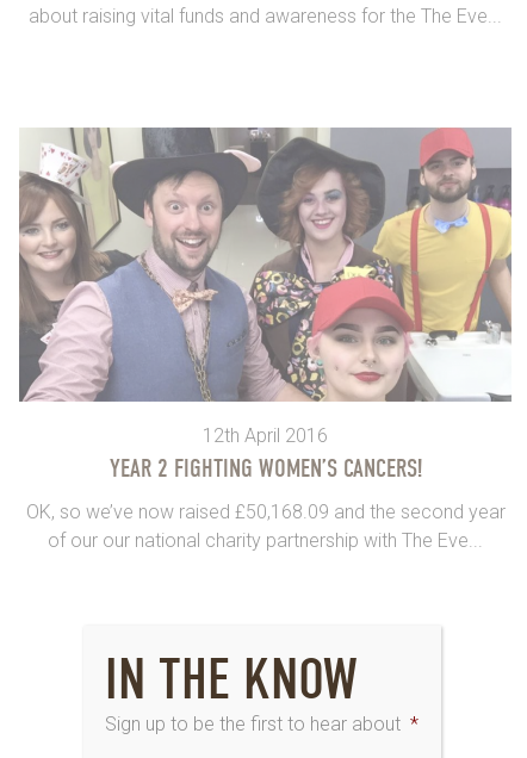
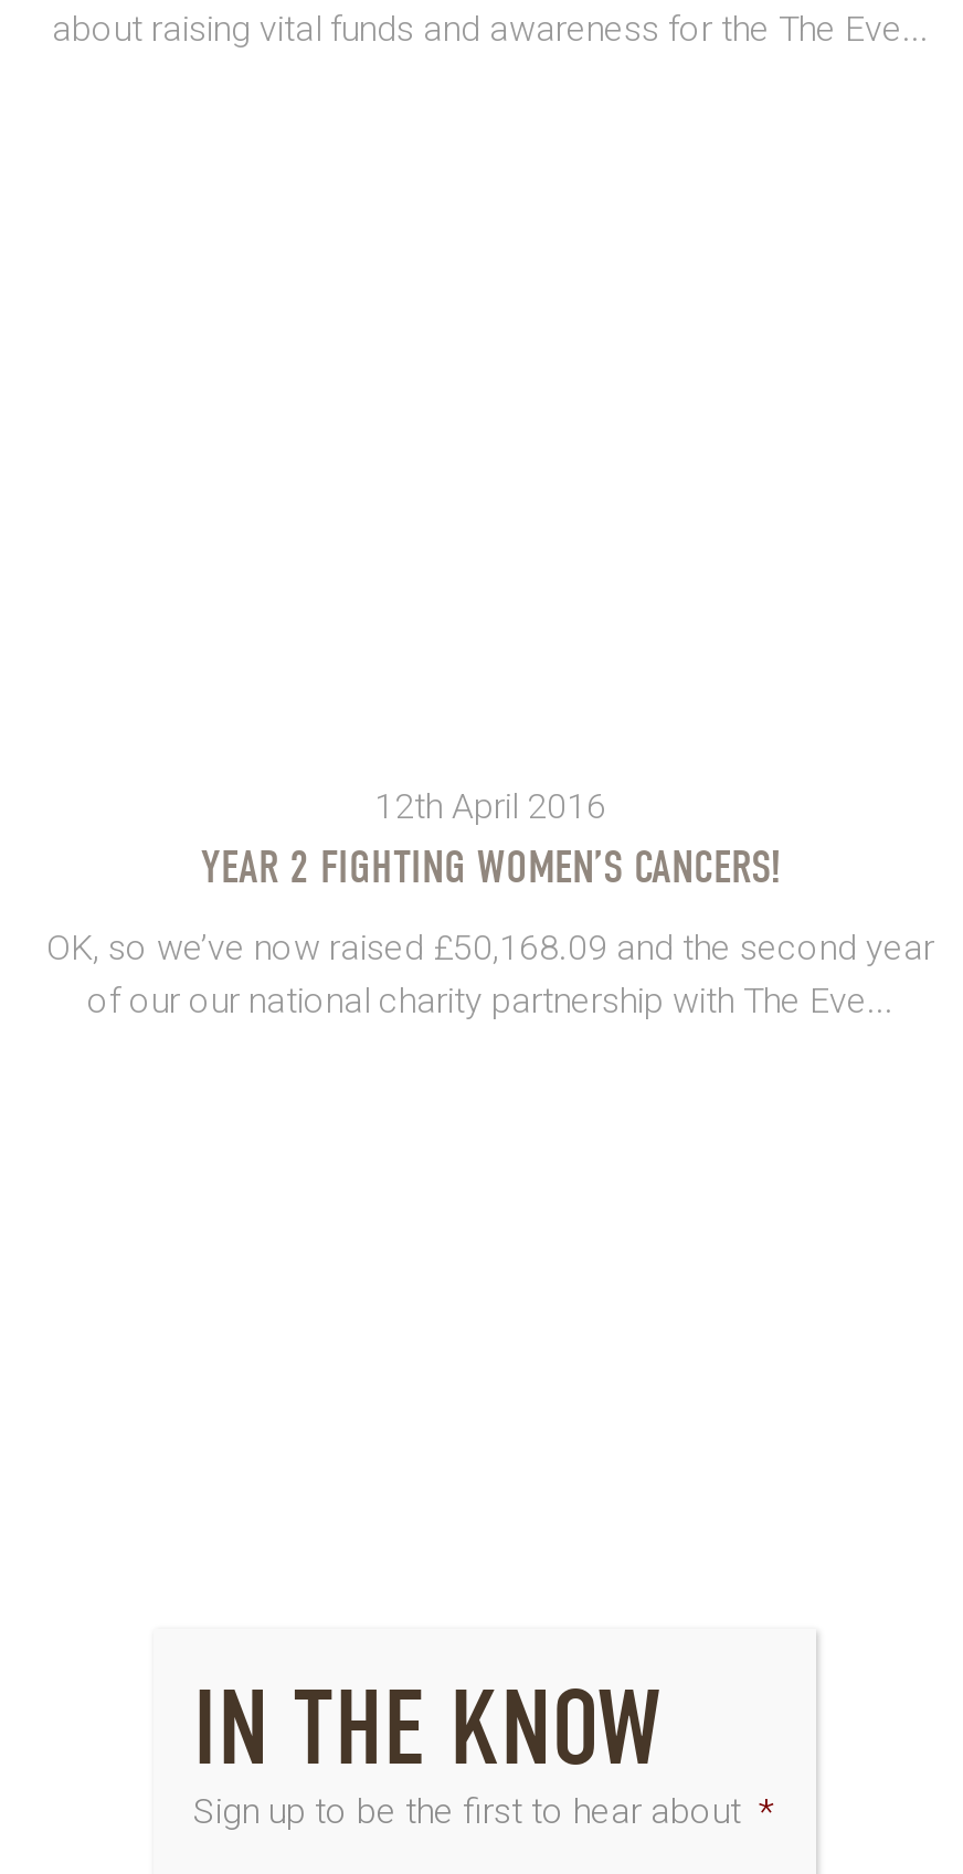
- [image]
